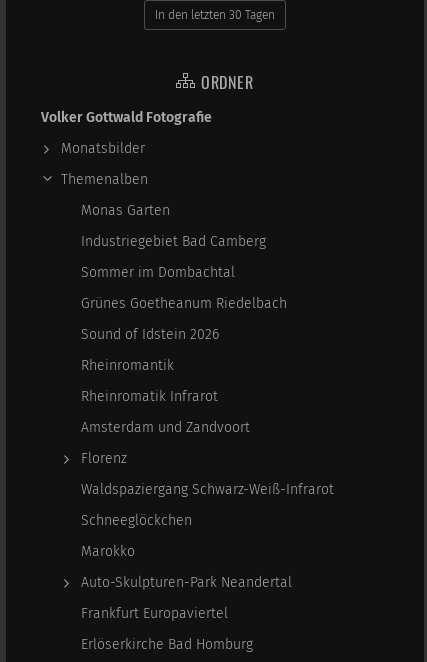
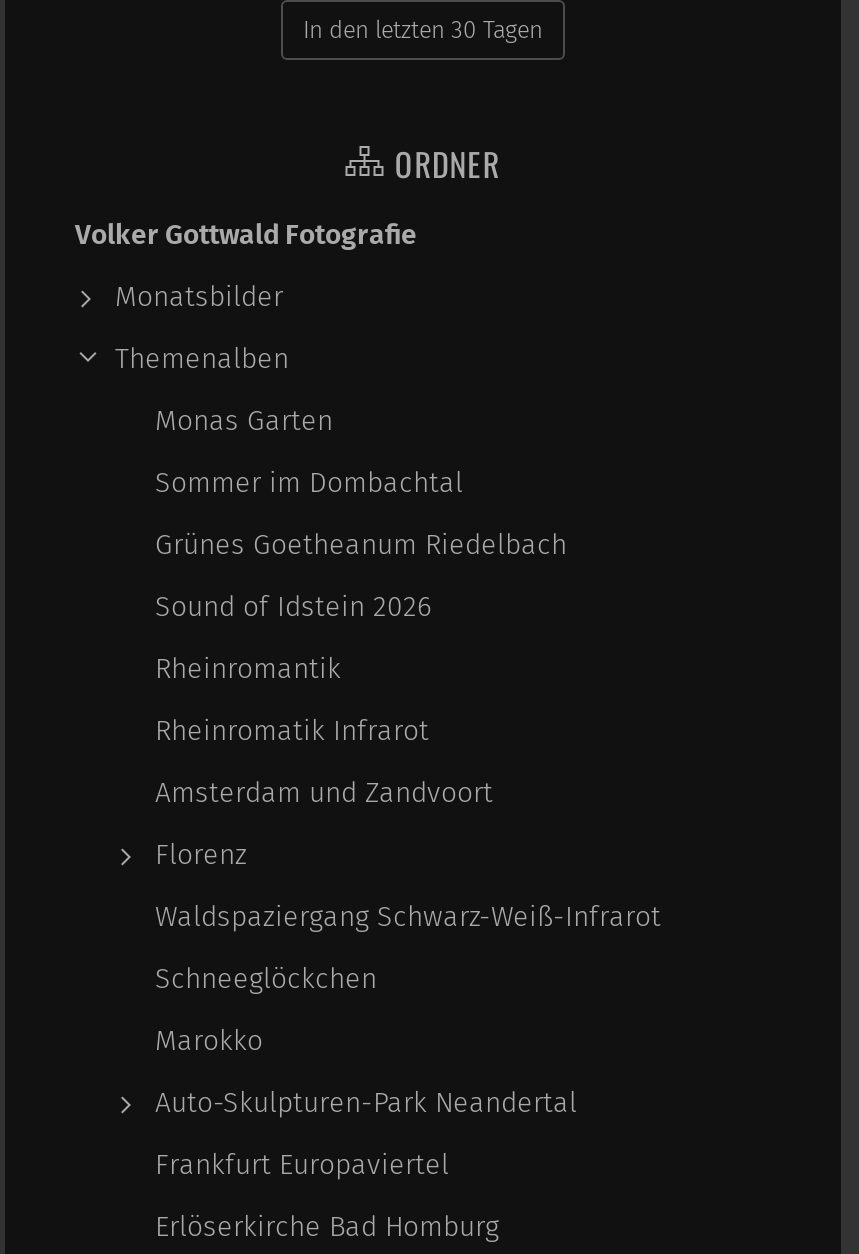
- Industriegebiet Bad Camberg
